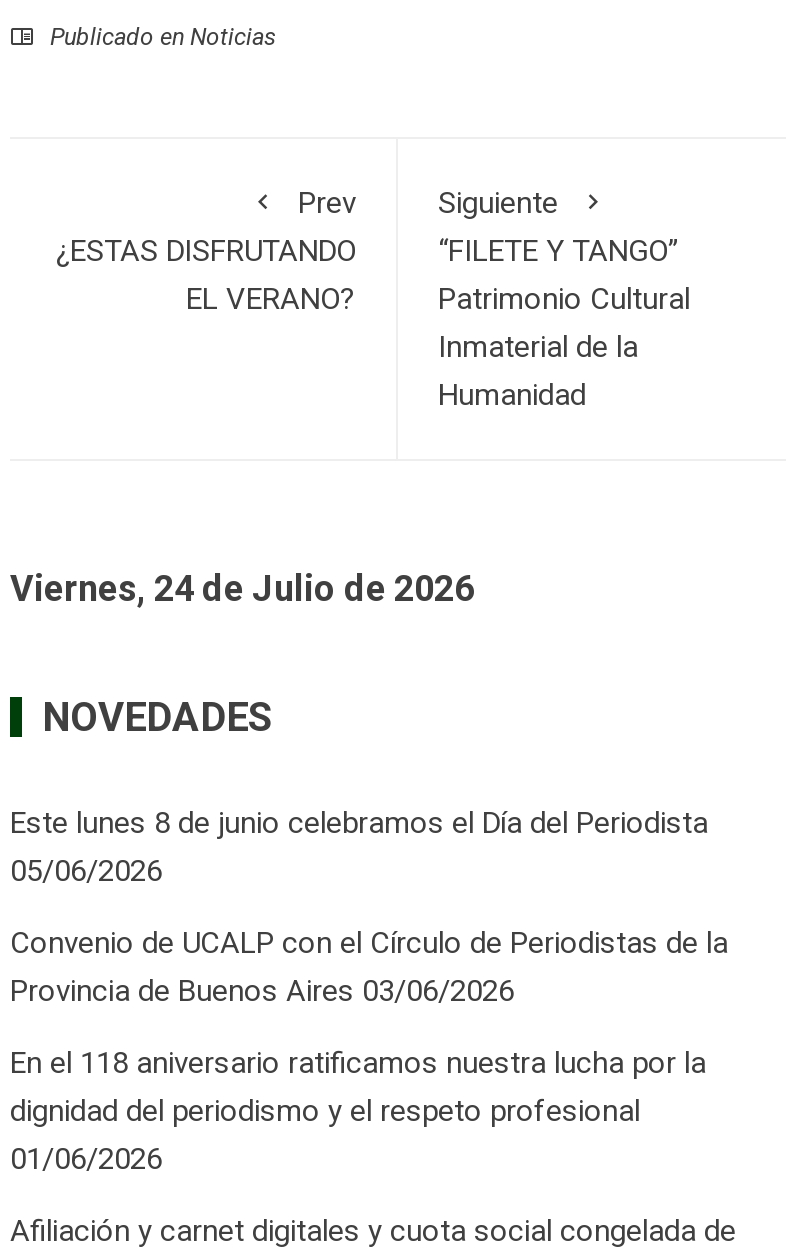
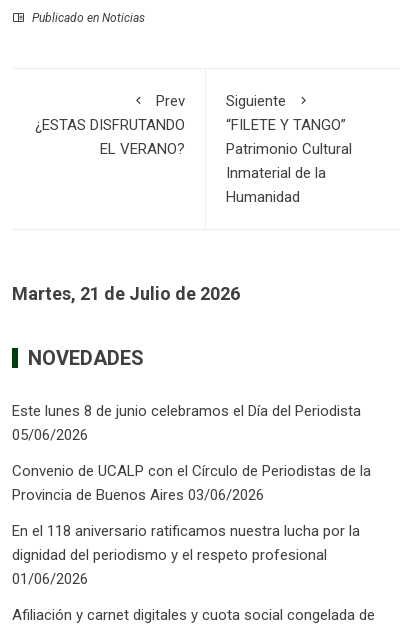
- Viernes, 24 de Julio de 2026
+ Martes, 21 de Julio de 2026
